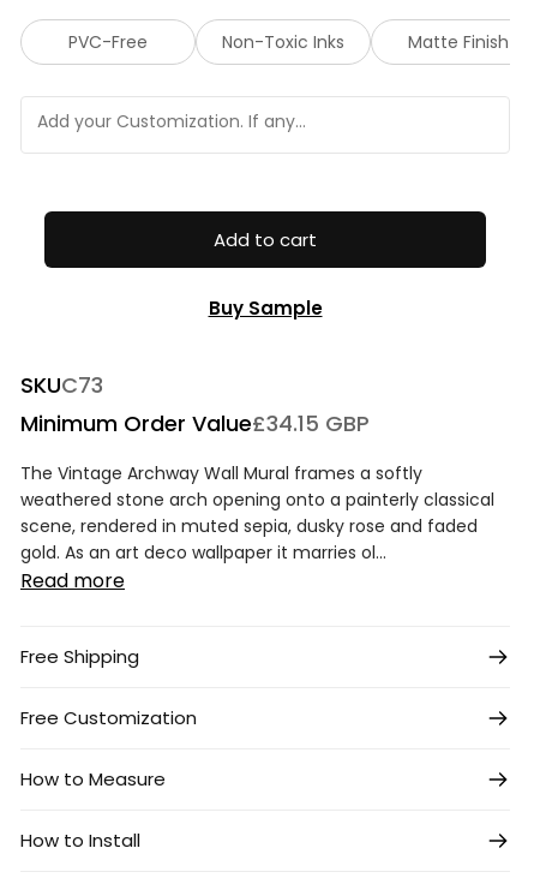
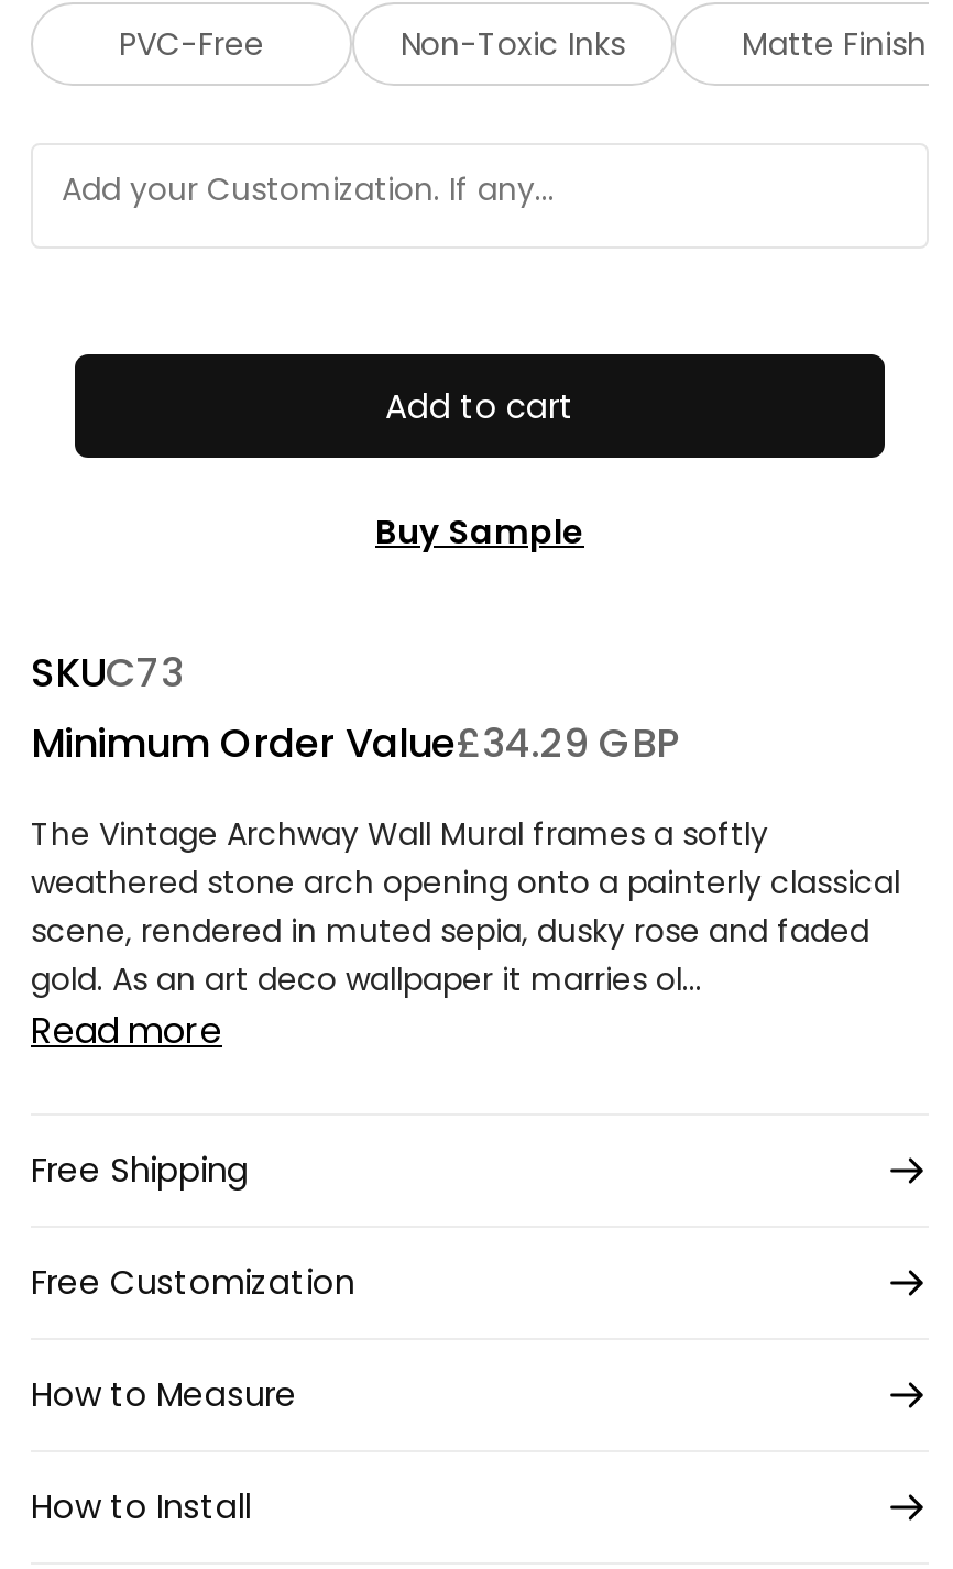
- Minimum Order Value£34.15 GBP
+ Minimum Order Value£34.29 GBP
